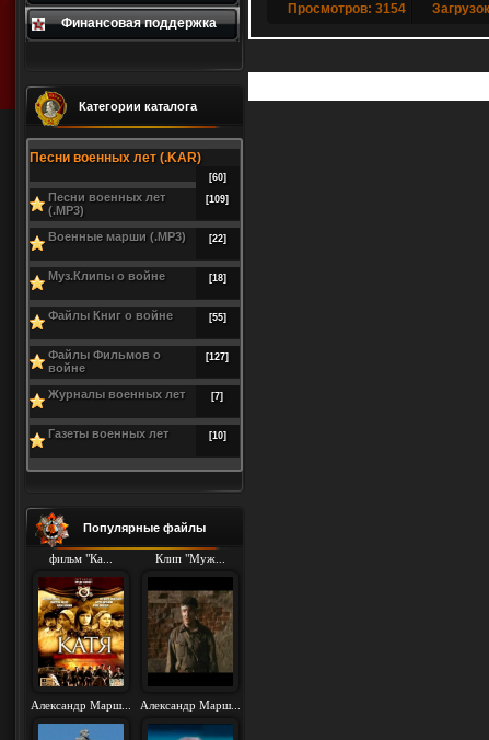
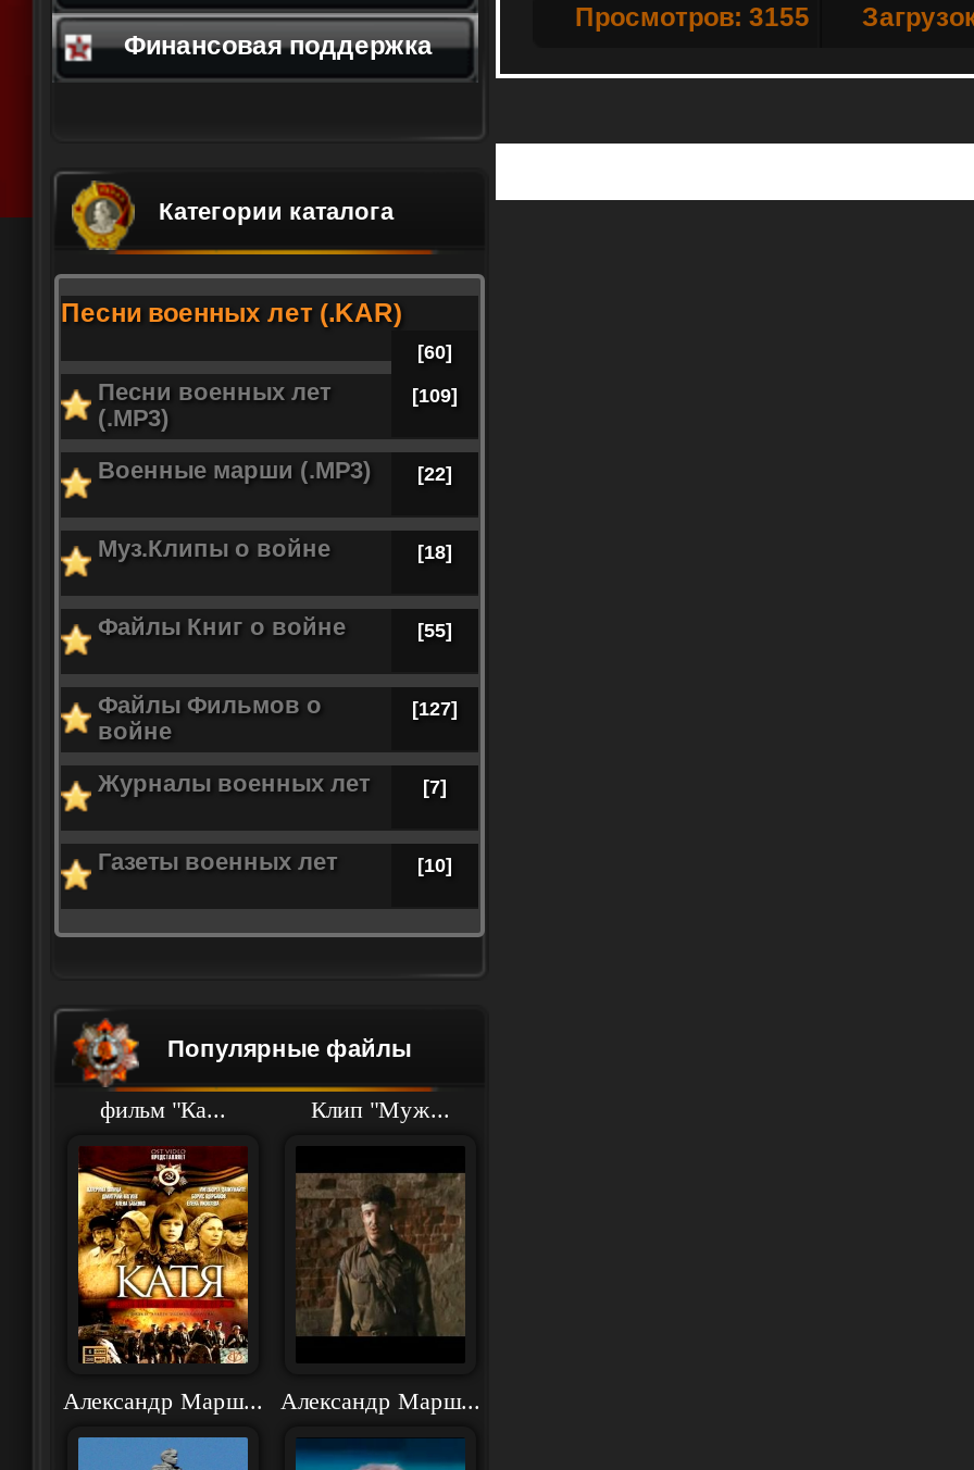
- Просмотров: 3154
+ Просмотров: 3155
